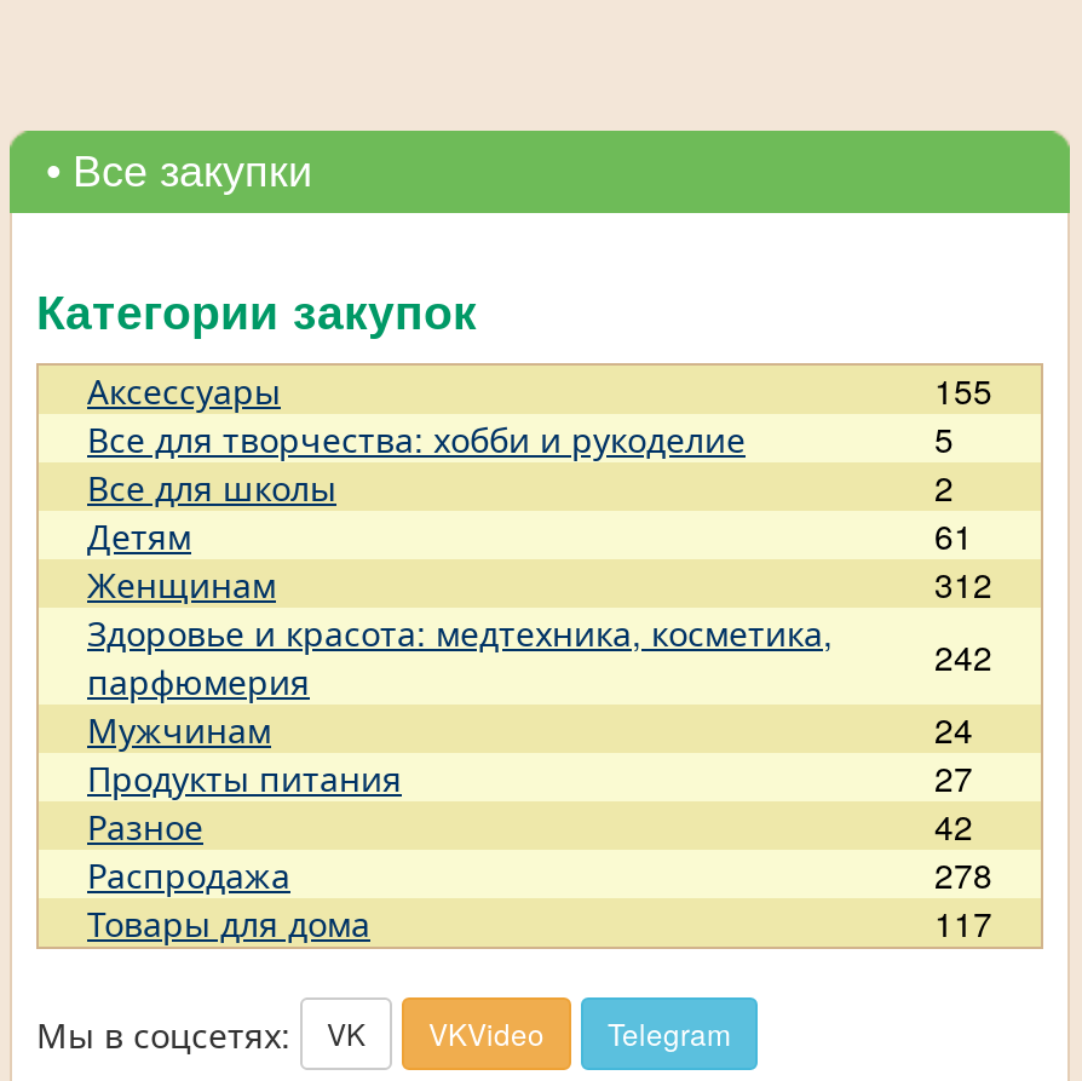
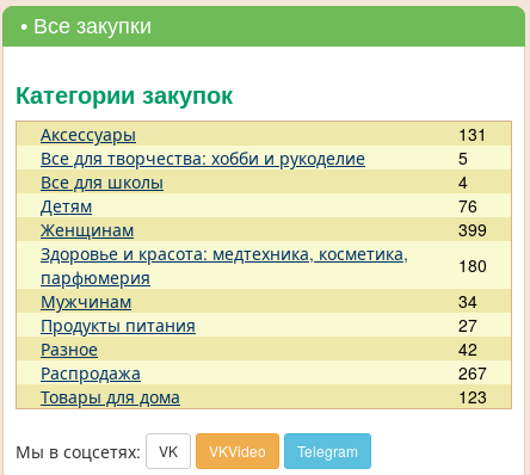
- 155
+ 131

- 2
+ 4

- 61
+ 76

- 312
+ 399

- 242
+ 180

- 24
+ 34

- 278
+ 267

- 117
+ 123
